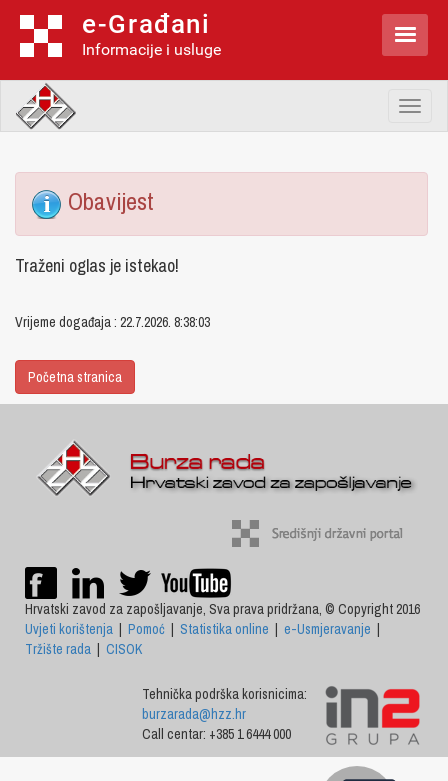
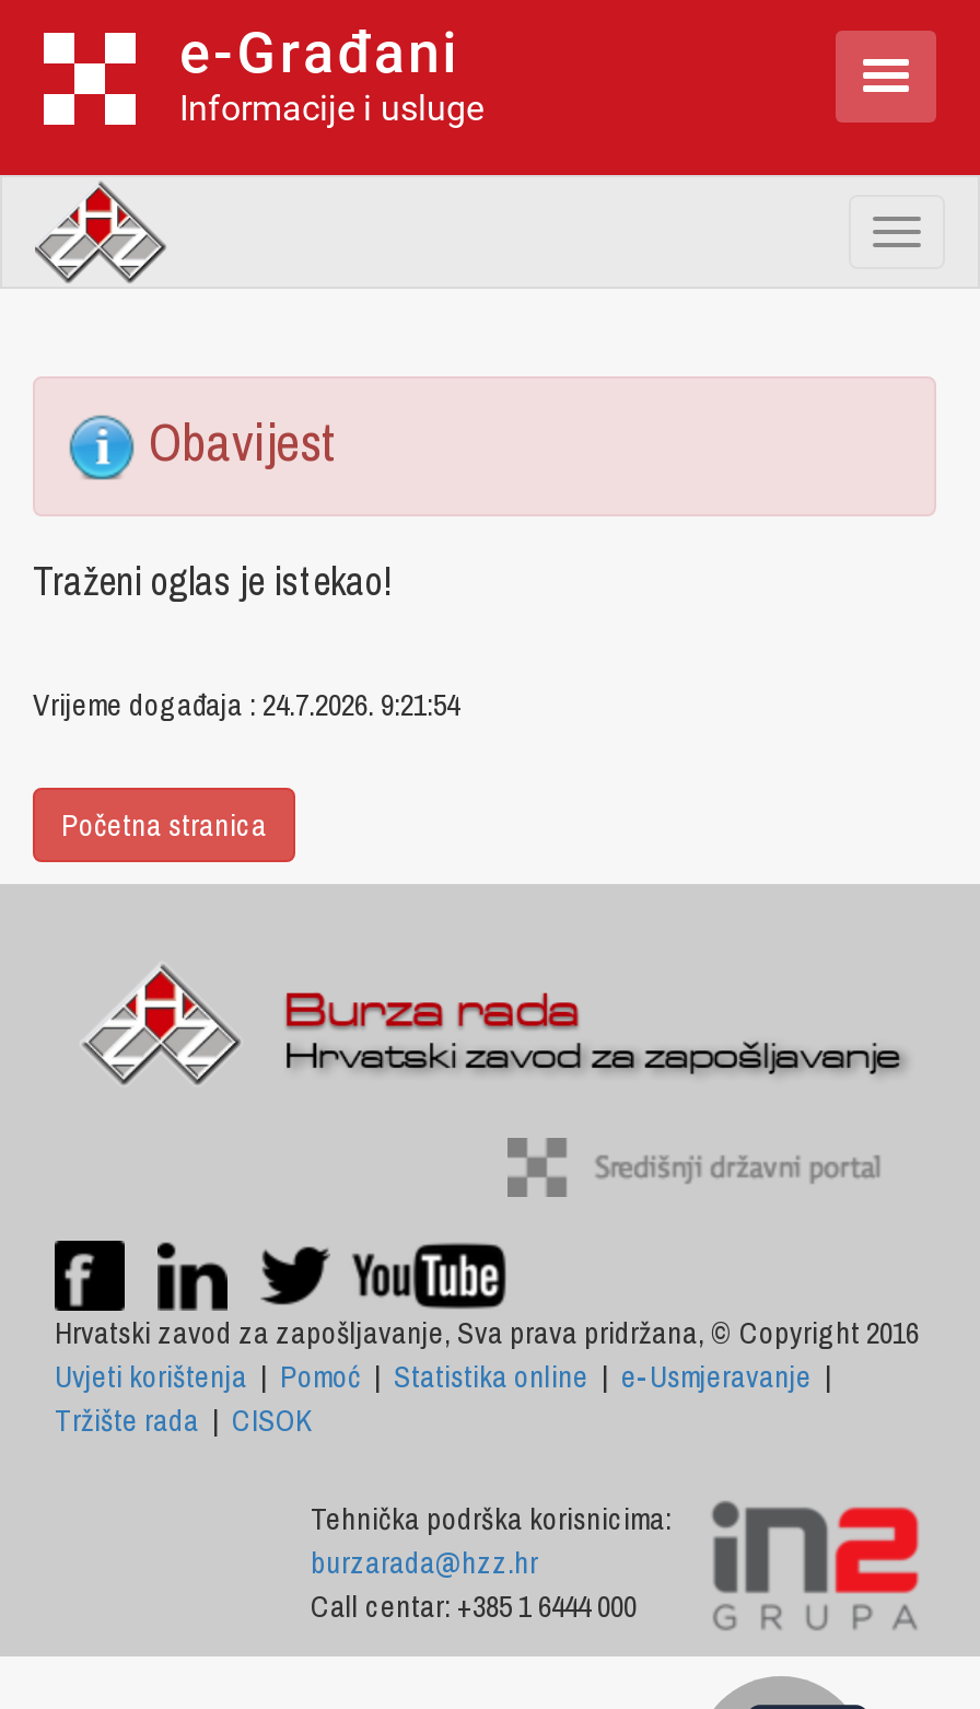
- Vrijeme događaja : 22.7.2026. 8:38:03
+ Vrijeme događaja : 24.7.2026. 9:21:54
